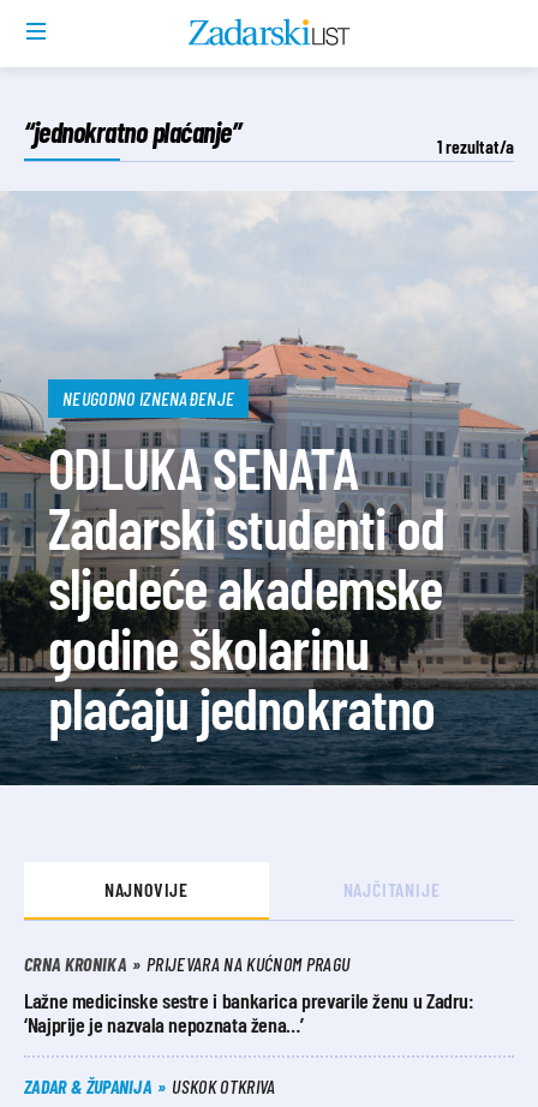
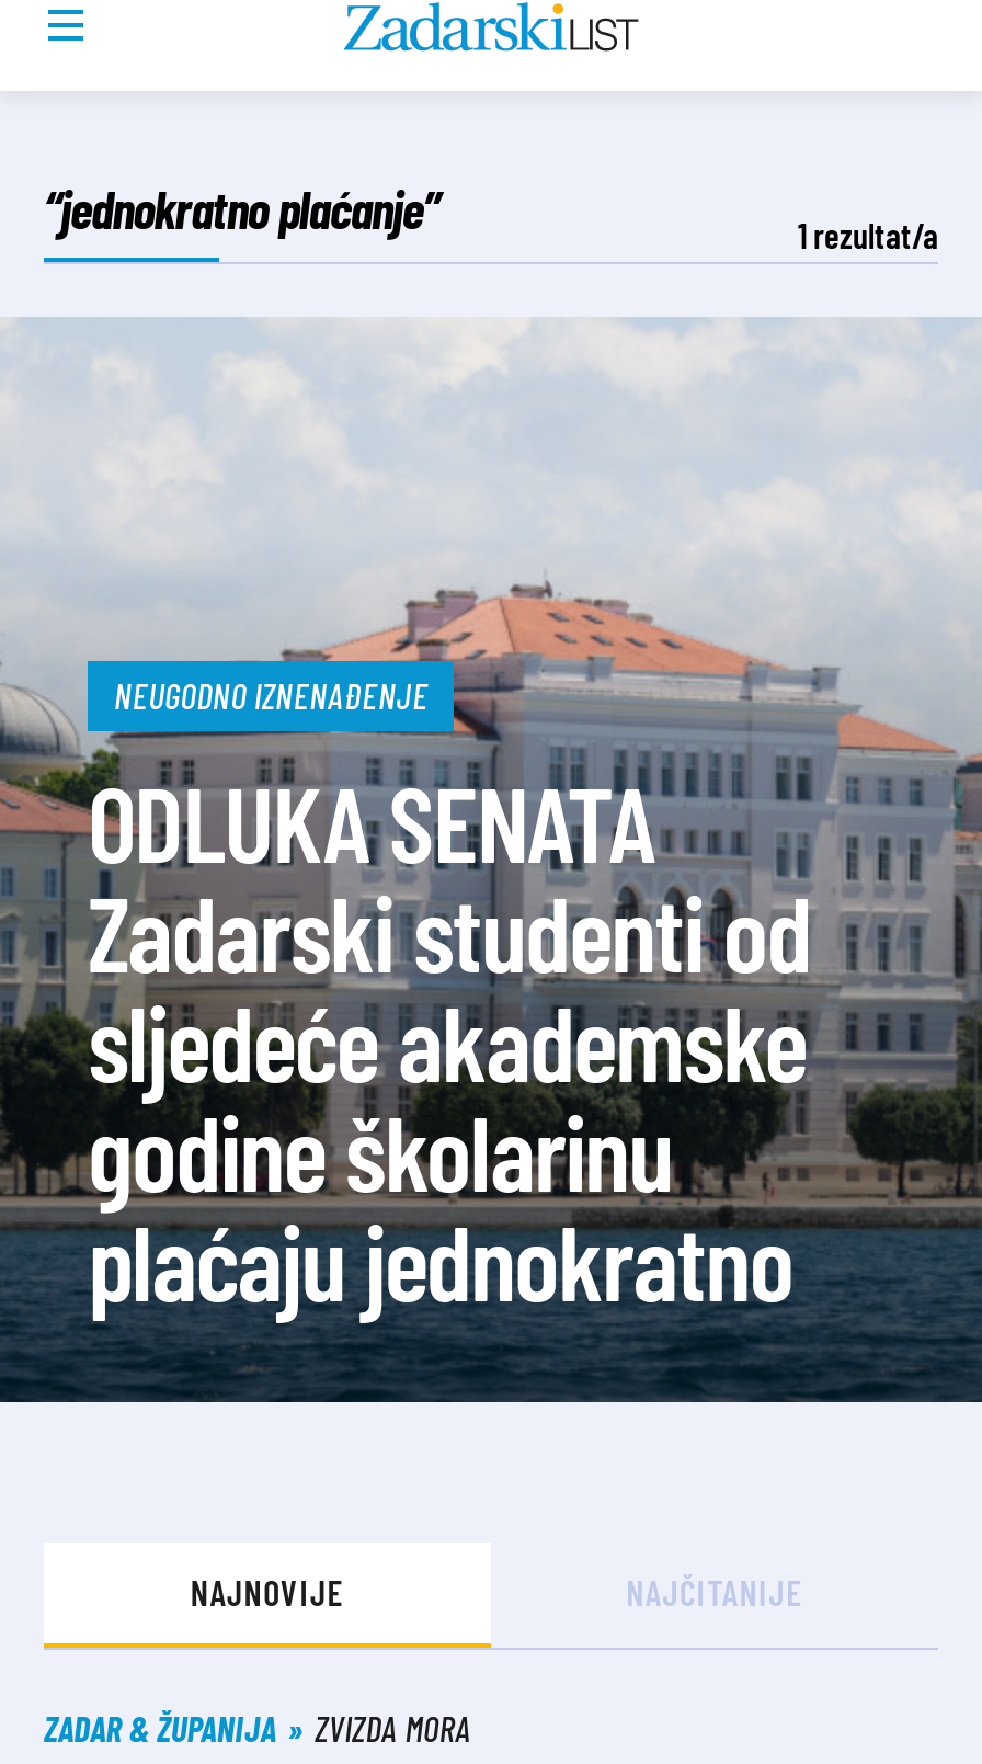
- CRNA KRONIKA
- PRIJEVARA NA KUĆNOM PRAGU
- Lažne medicinske sestre i bankarica prevarile ženu u Zadru:
- ‘Najprije je nazvala nepoznata žena…’

- USKOK OTKRIVA
+ ZVIZDA MORA
